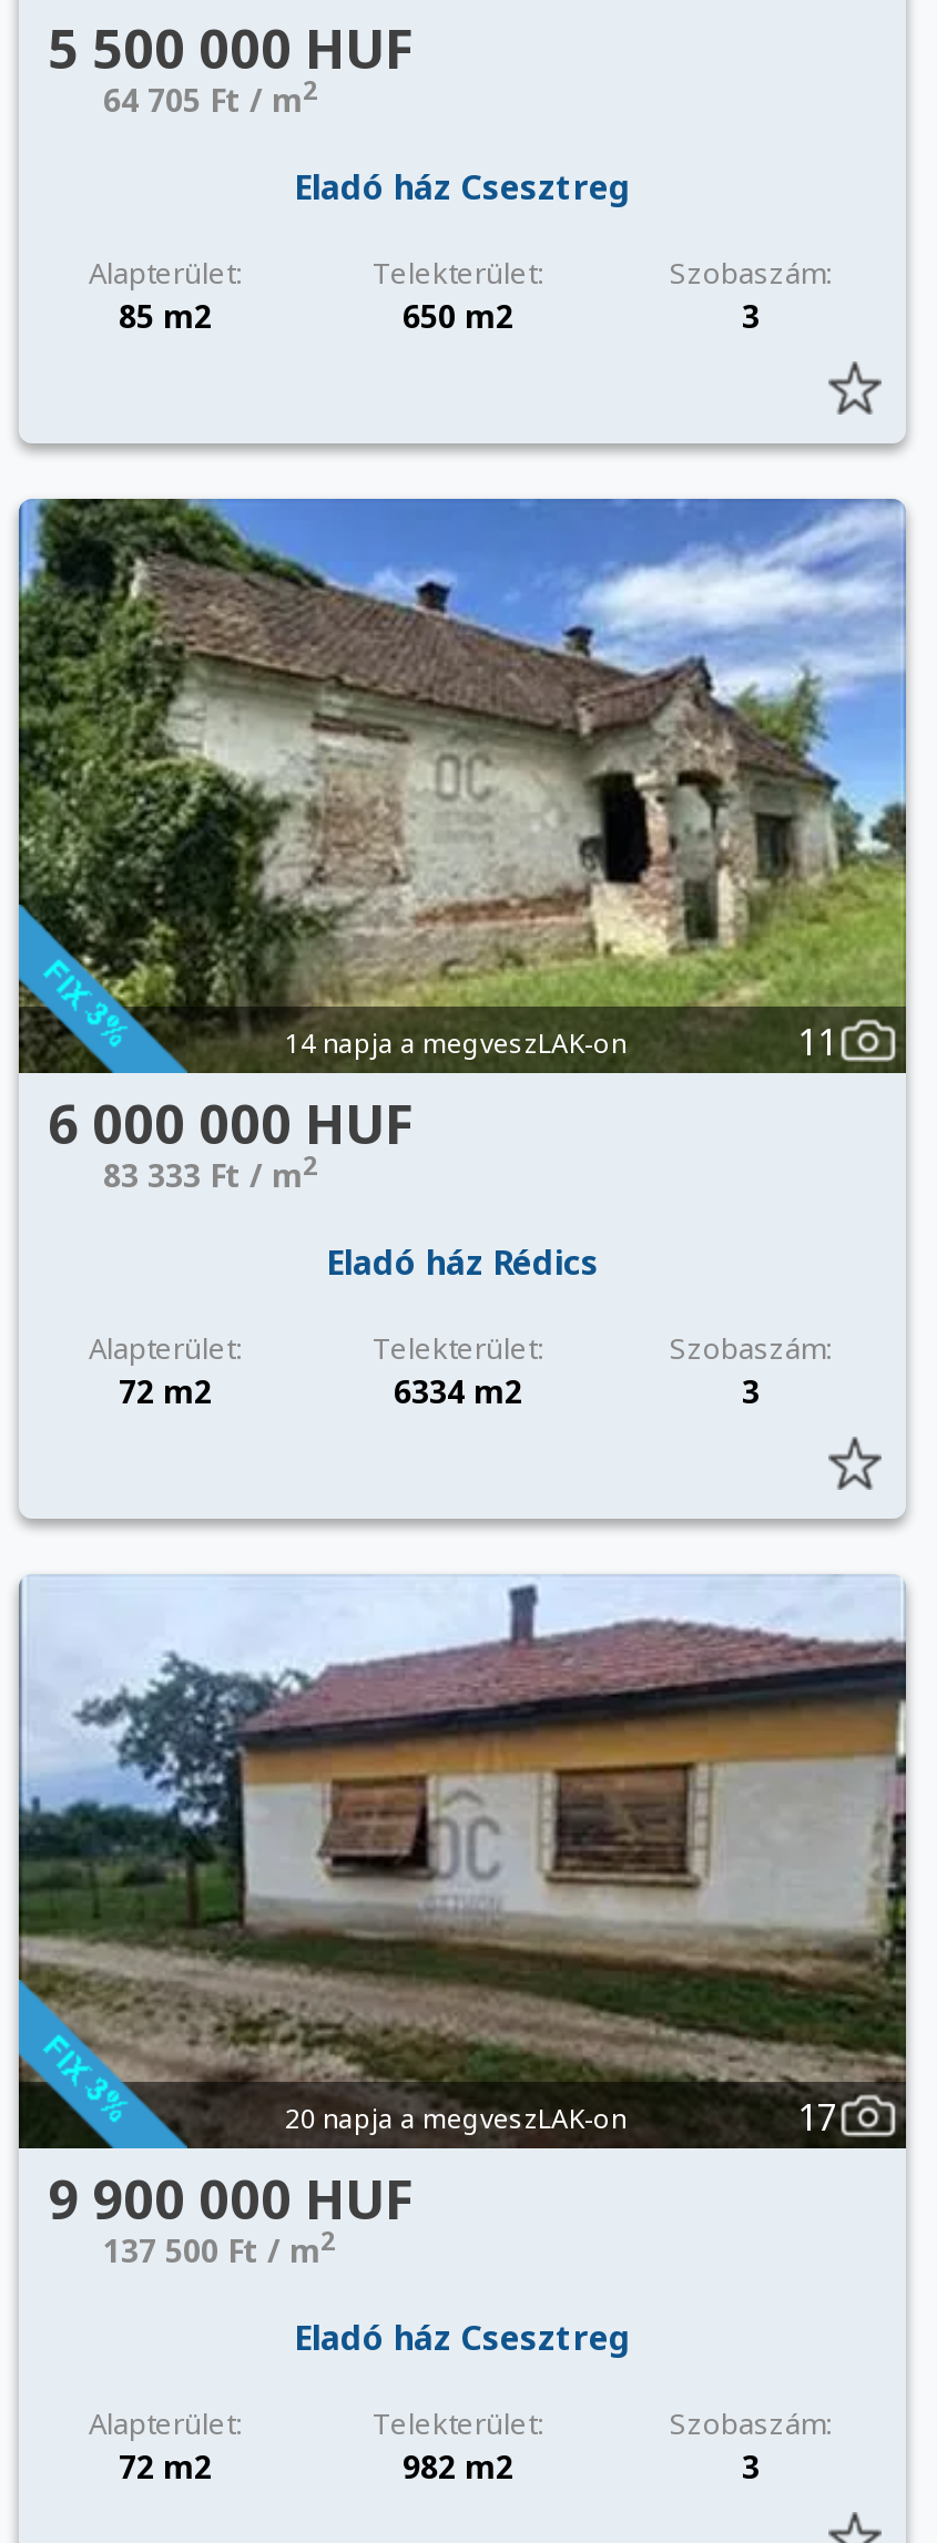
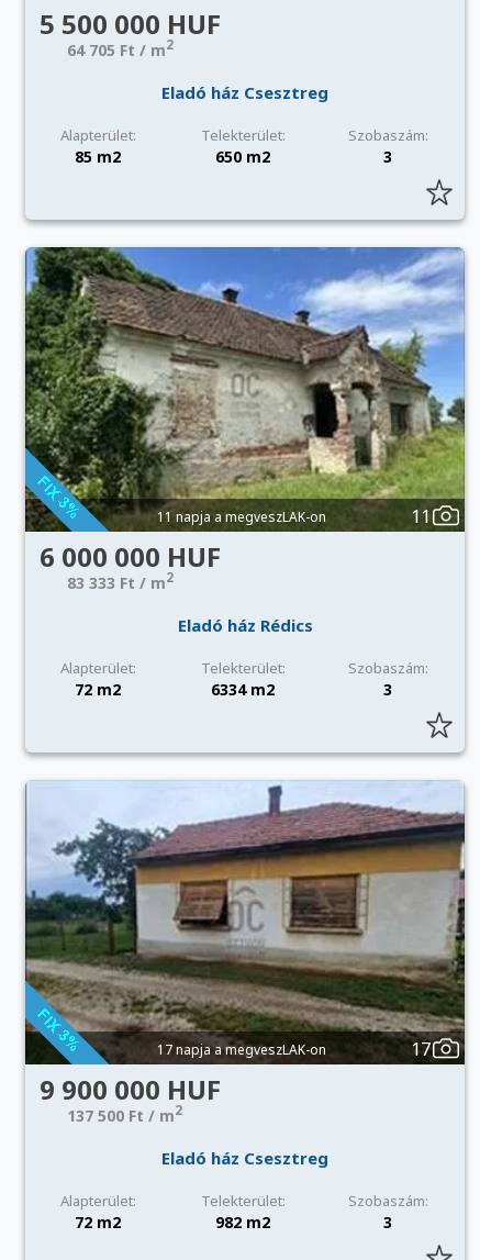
- 14 napja a megveszLAK-on
+ 11 napja a megveszLAK-on

- 20 napja a megveszLAK-on
+ 17 napja a megveszLAK-on
